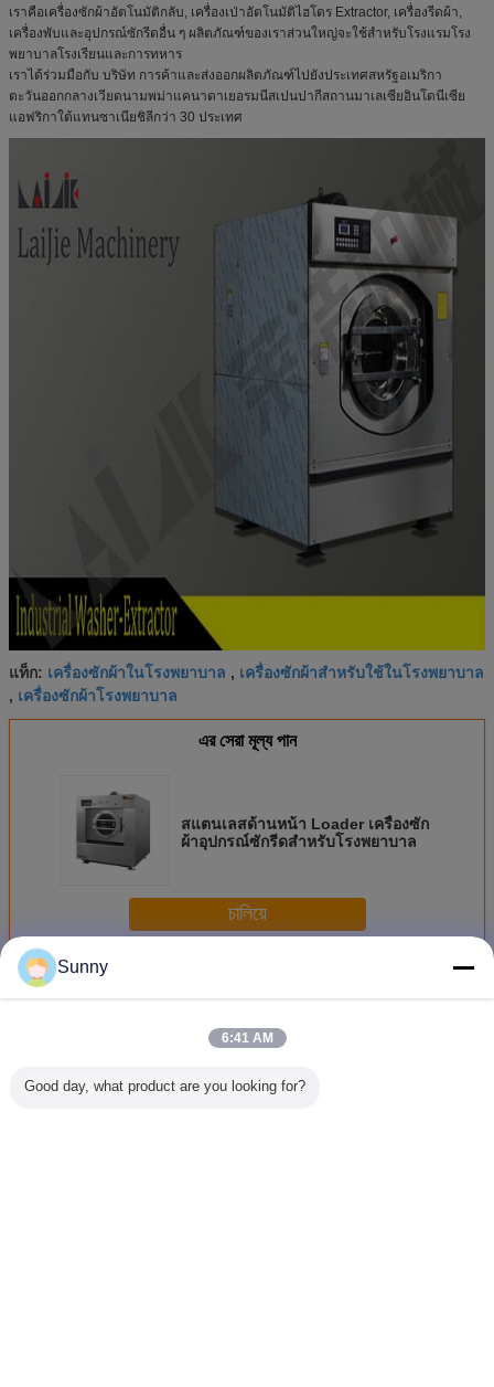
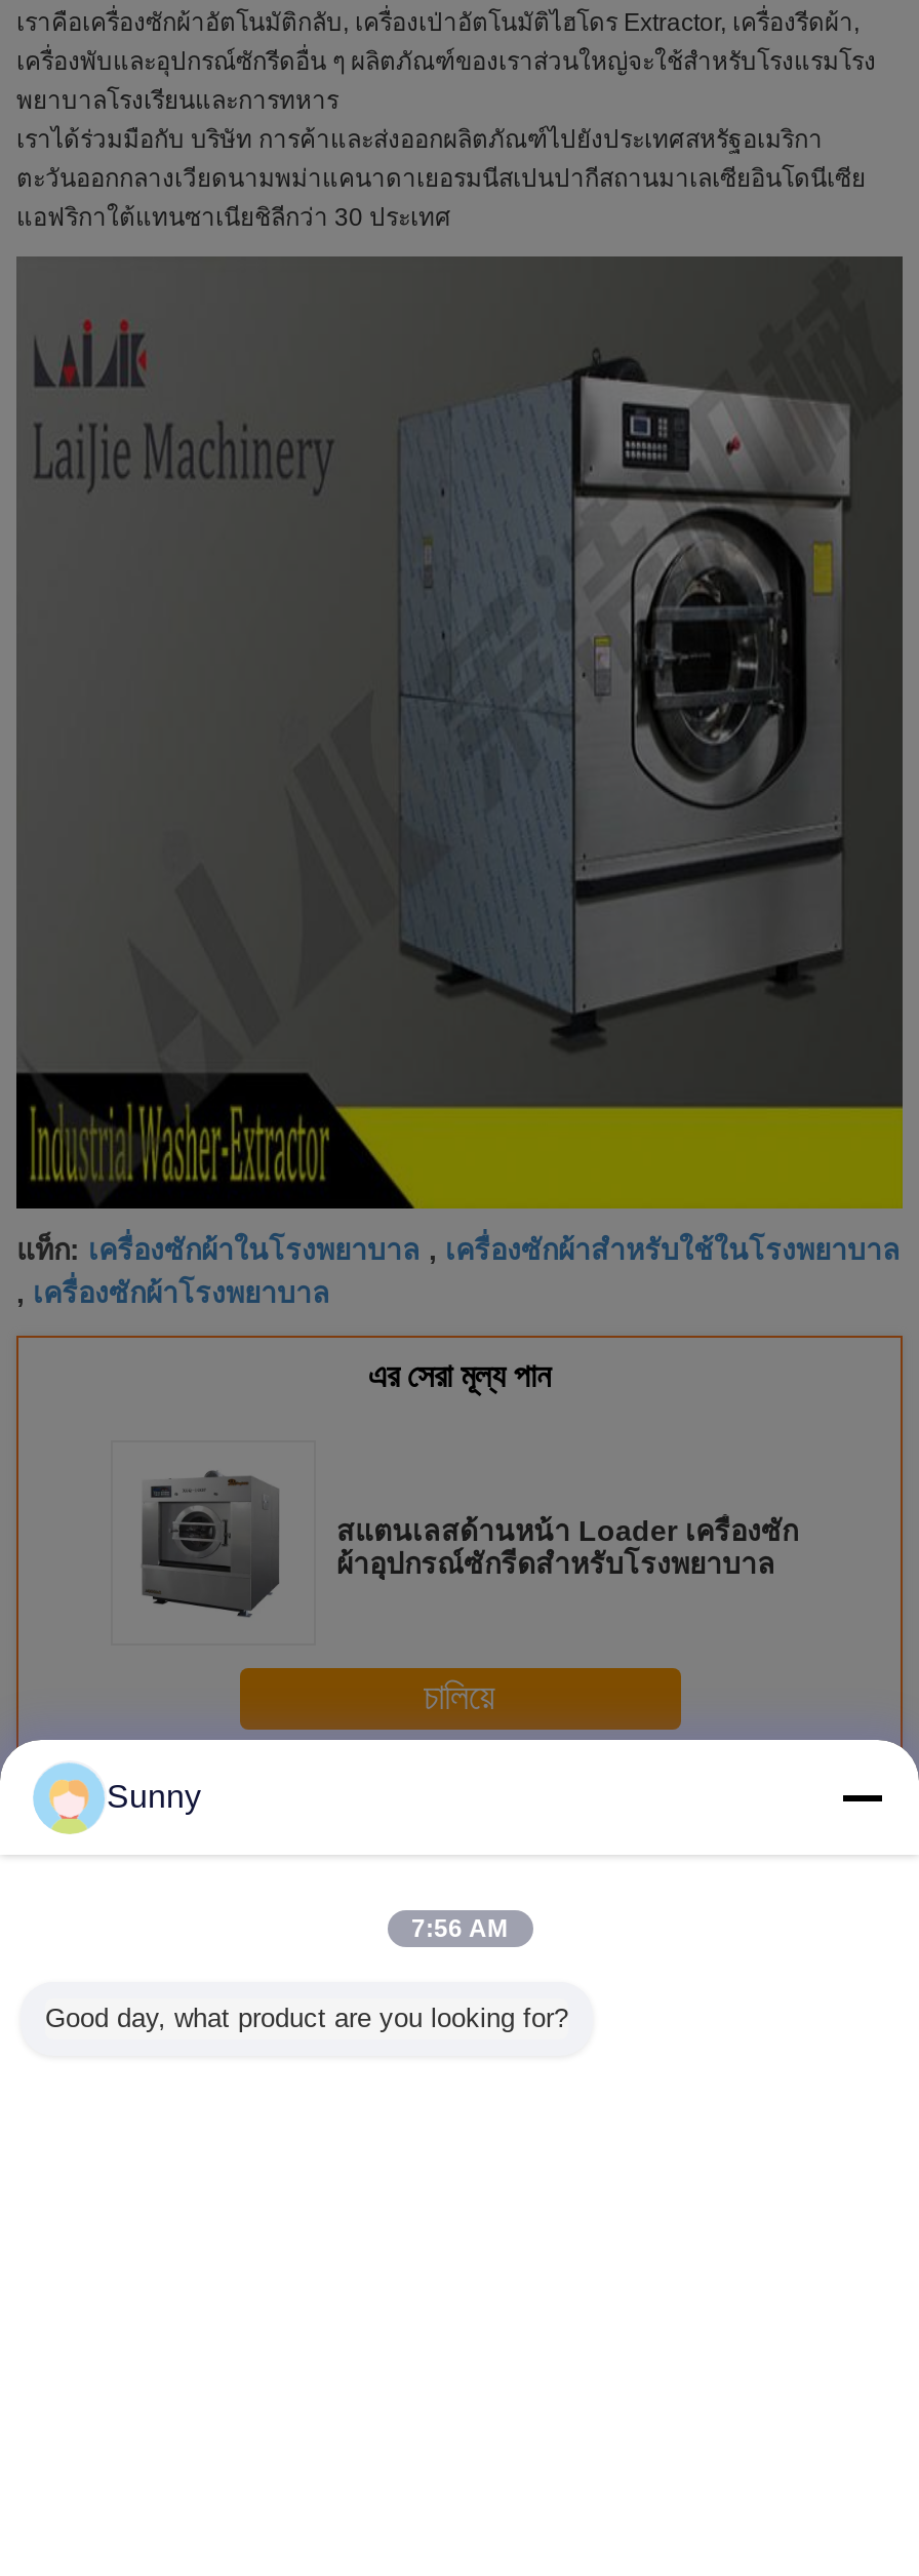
- 6:41 AM
+ 7:56 AM
